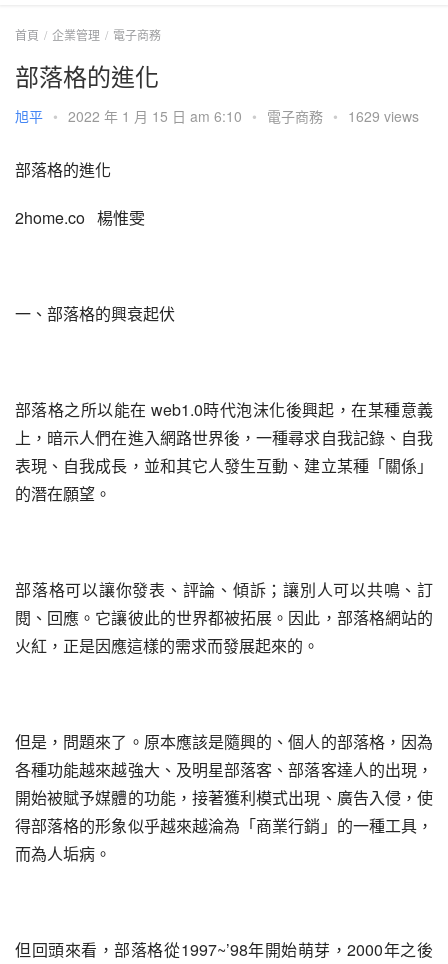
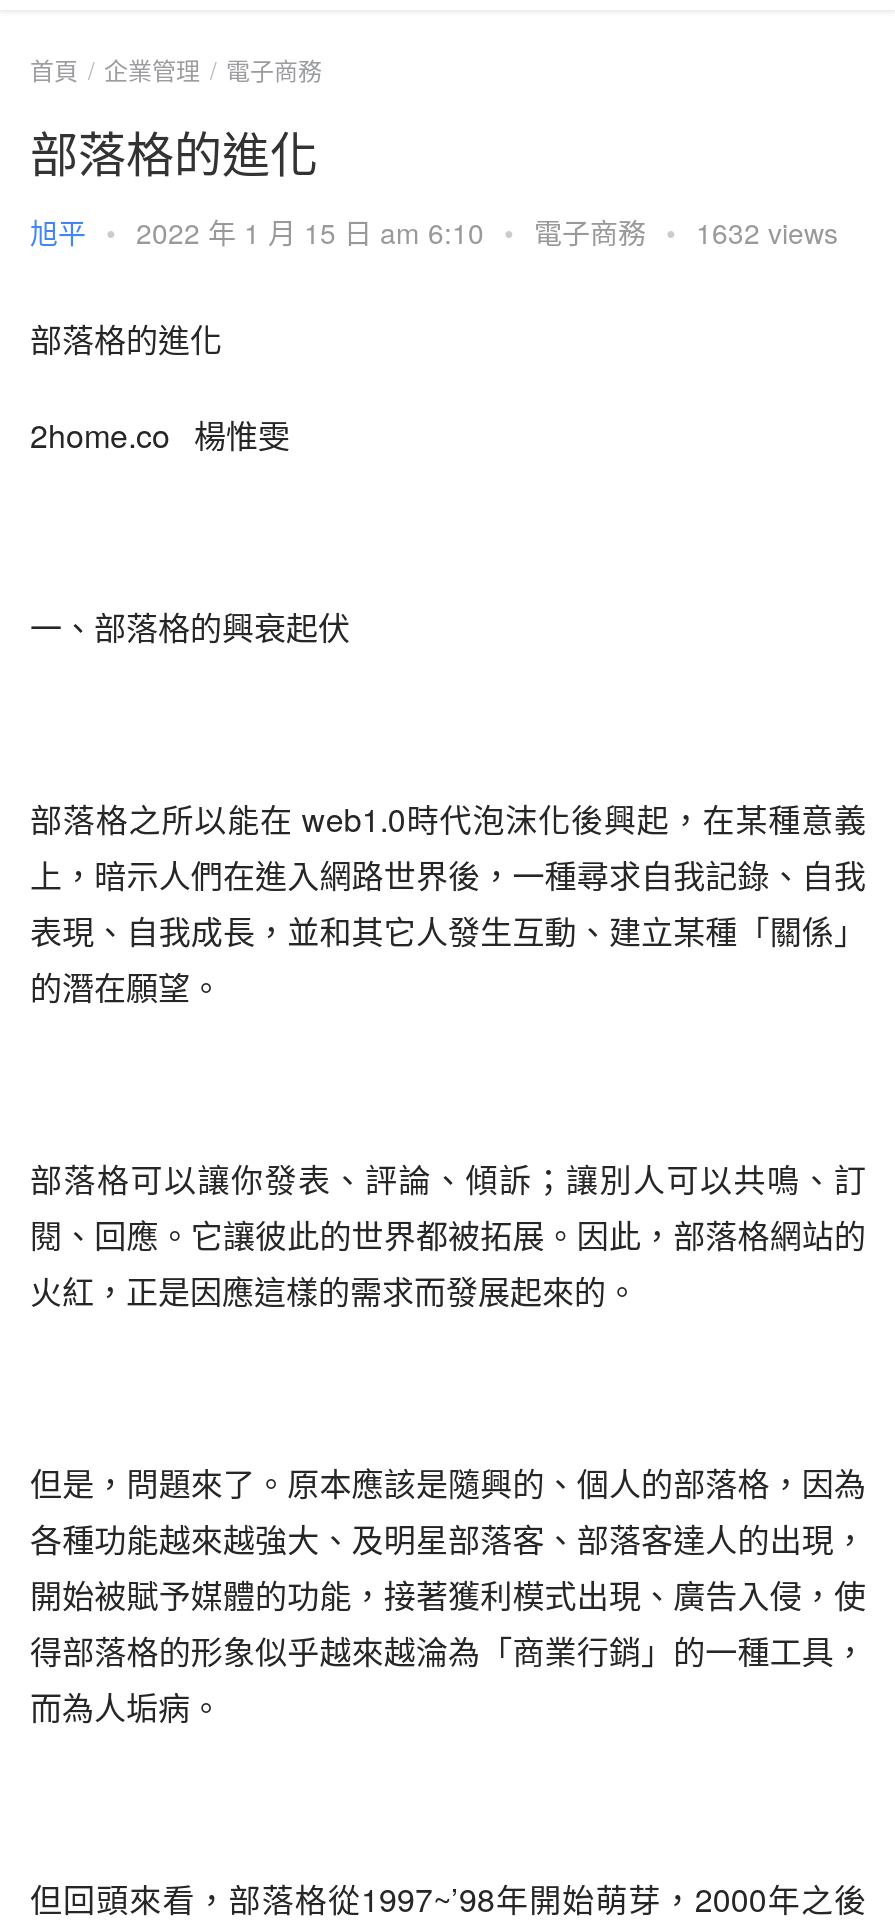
- 旭平 • 2022 年 1 月 15 日 am 6:10 • 電子商務 • 1629 views
+ 旭平 • 2022 年 1 月 15 日 am 6:10 • 電子商務 • 1632 views
